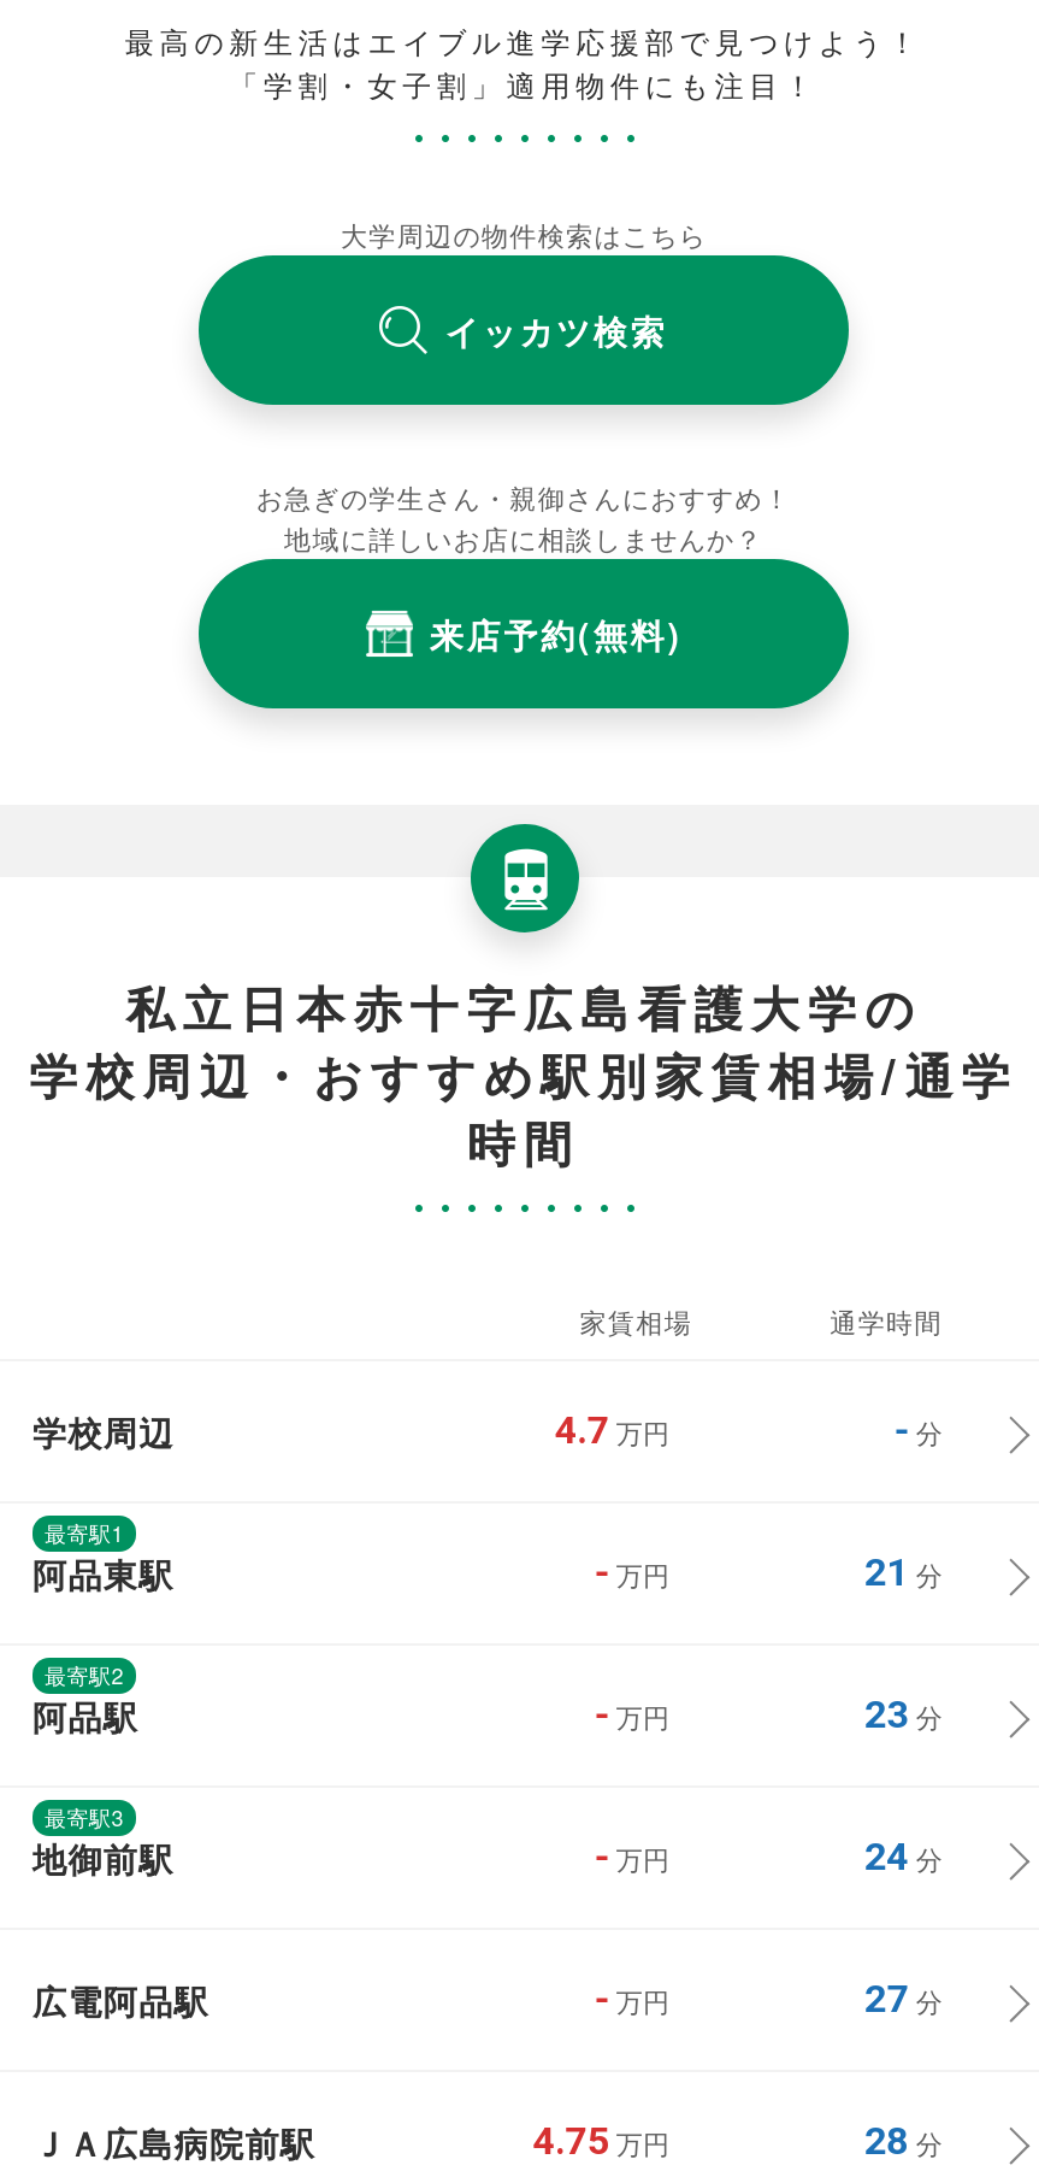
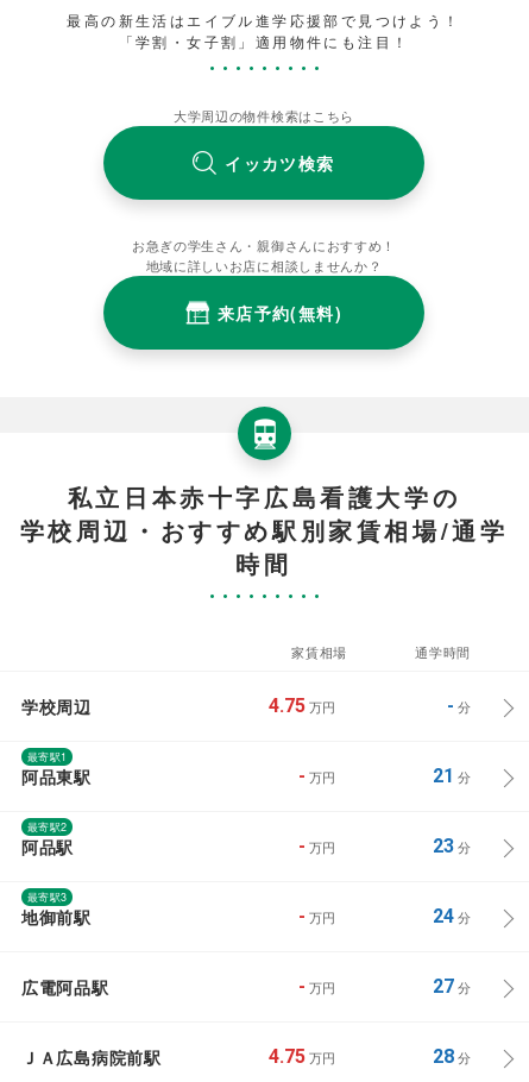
- 4.7 万円
+ 4.75 万円
